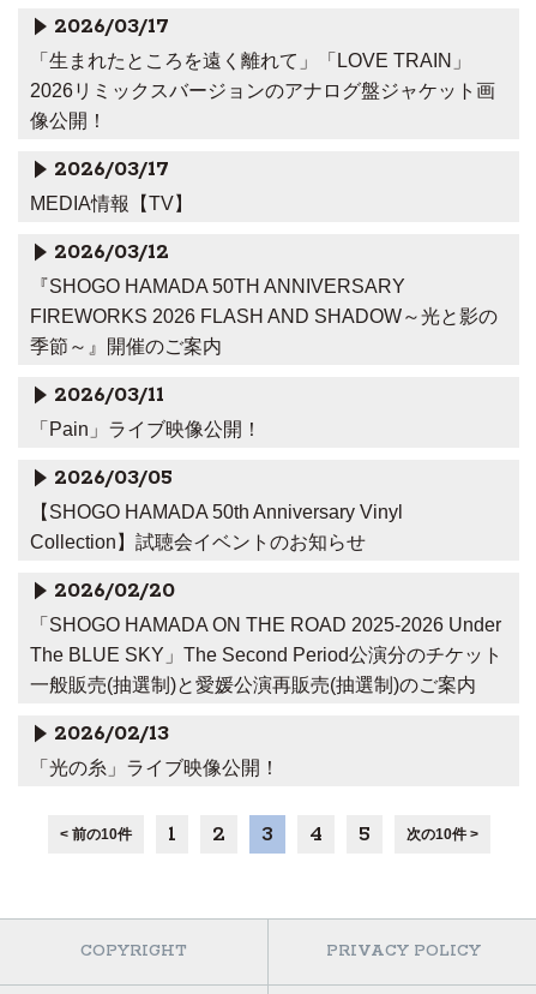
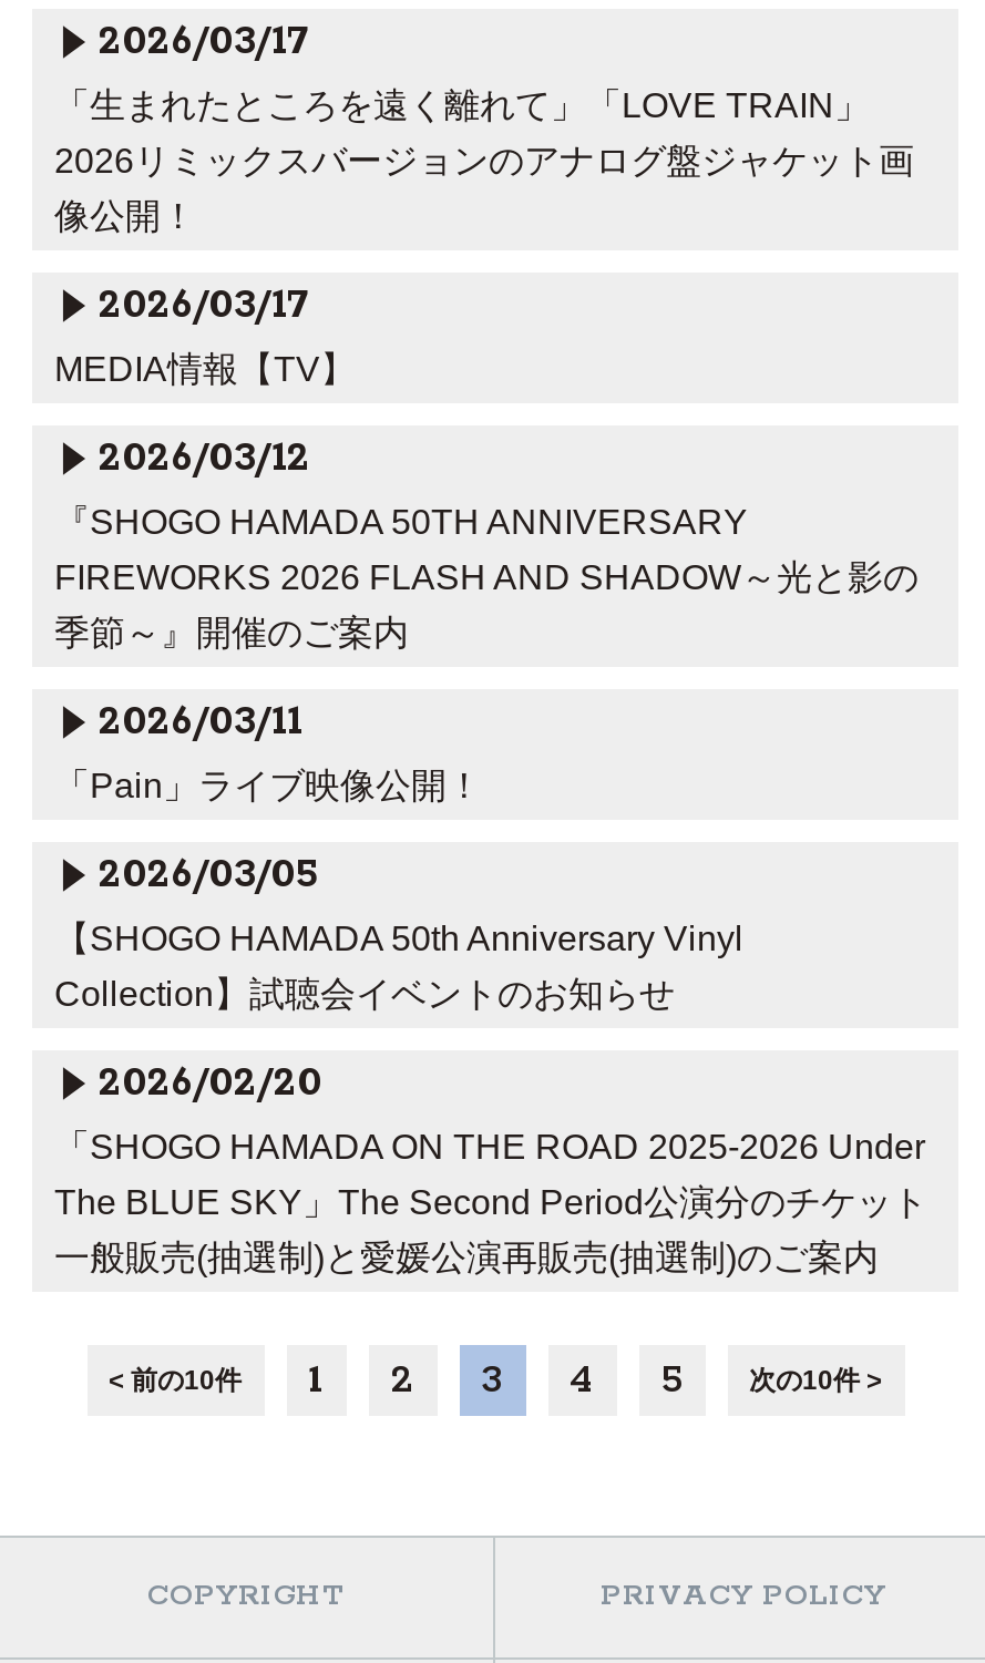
- 2026/02/13
- 「光の糸」ライブ映像公開！
